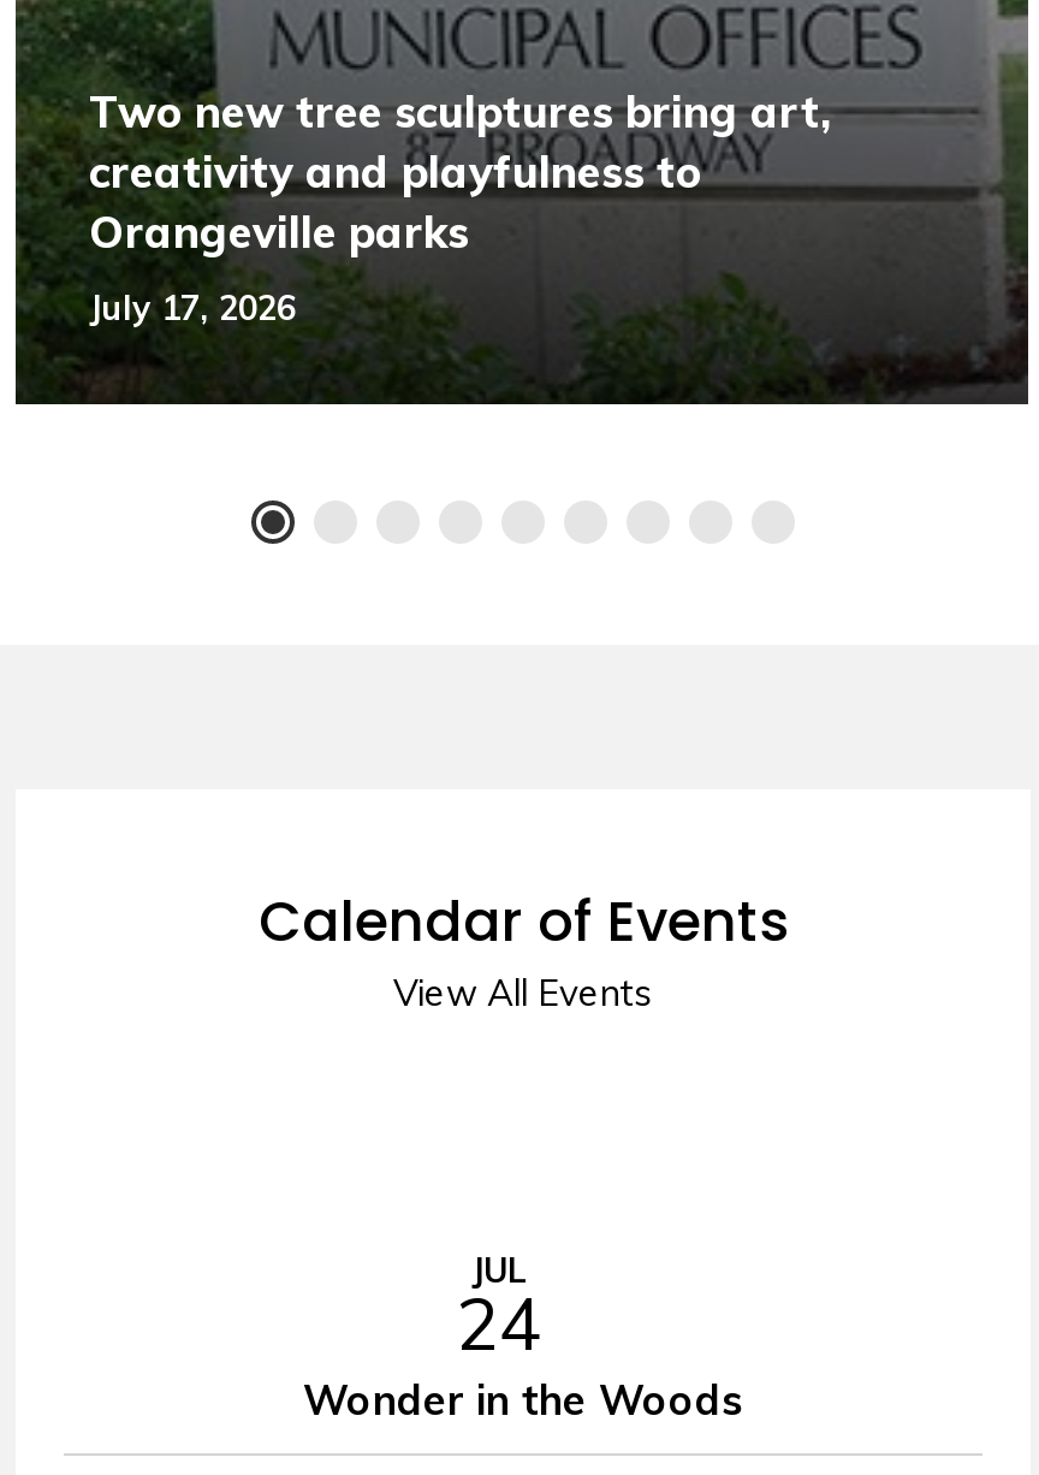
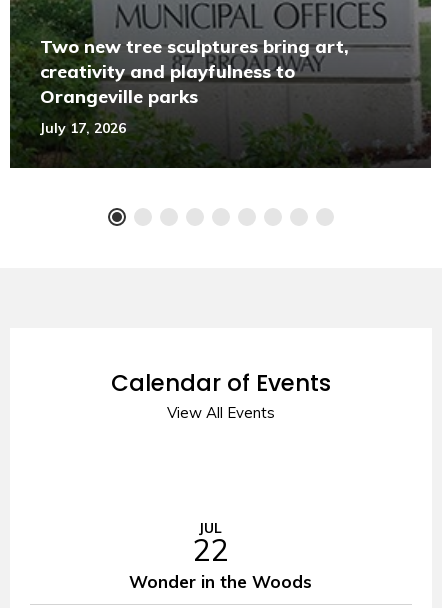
- 24
+ 22
